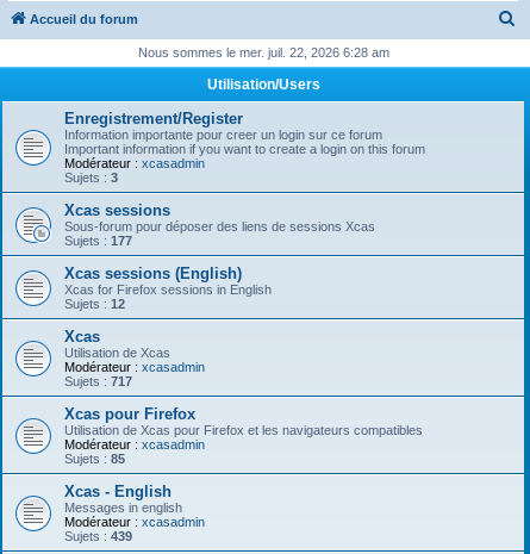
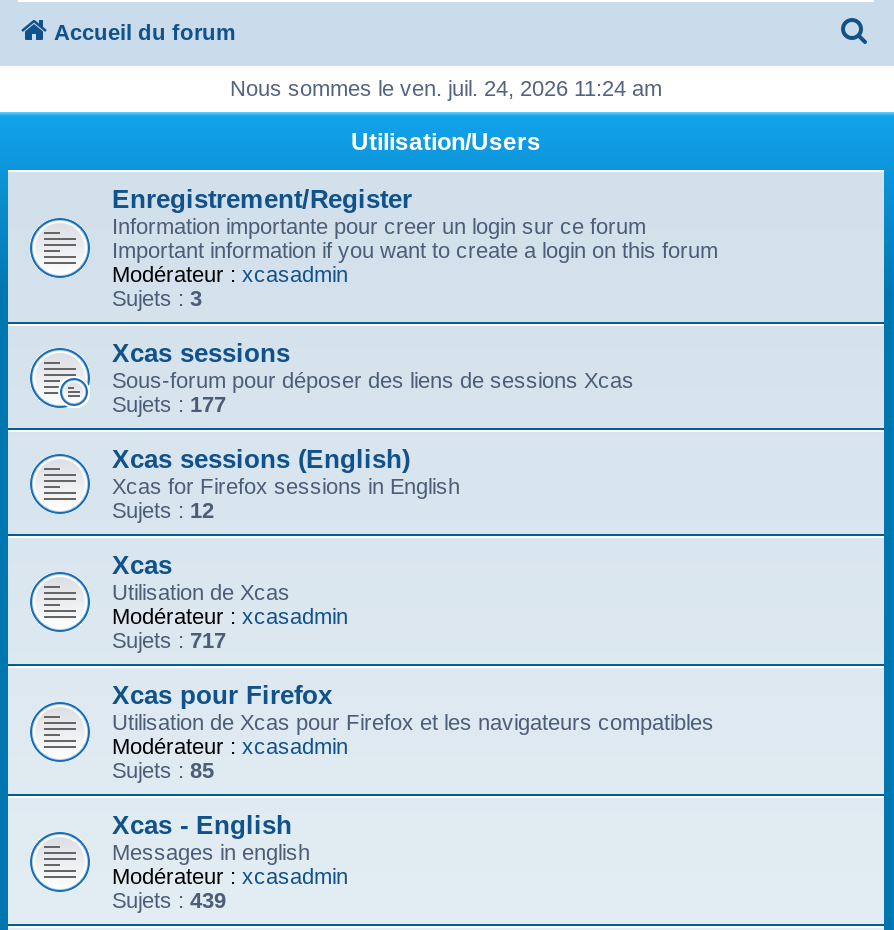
- Nous sommes le mer. juil. 22, 2026 6:28 am
+ Nous sommes le ven. juil. 24, 2026 11:24 am
